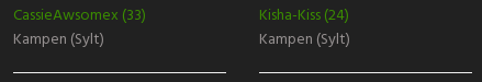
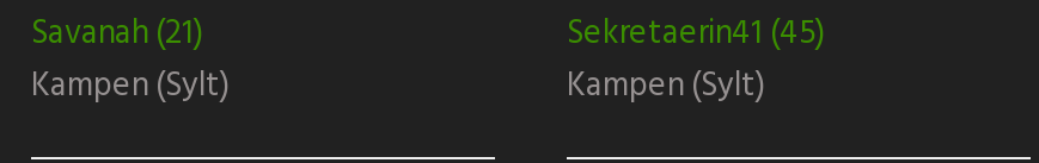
- CassieAwsomex (33)
+ Savanah (21)

- Kisha-Kiss (24)
+ Sekretaerin41 (45)
